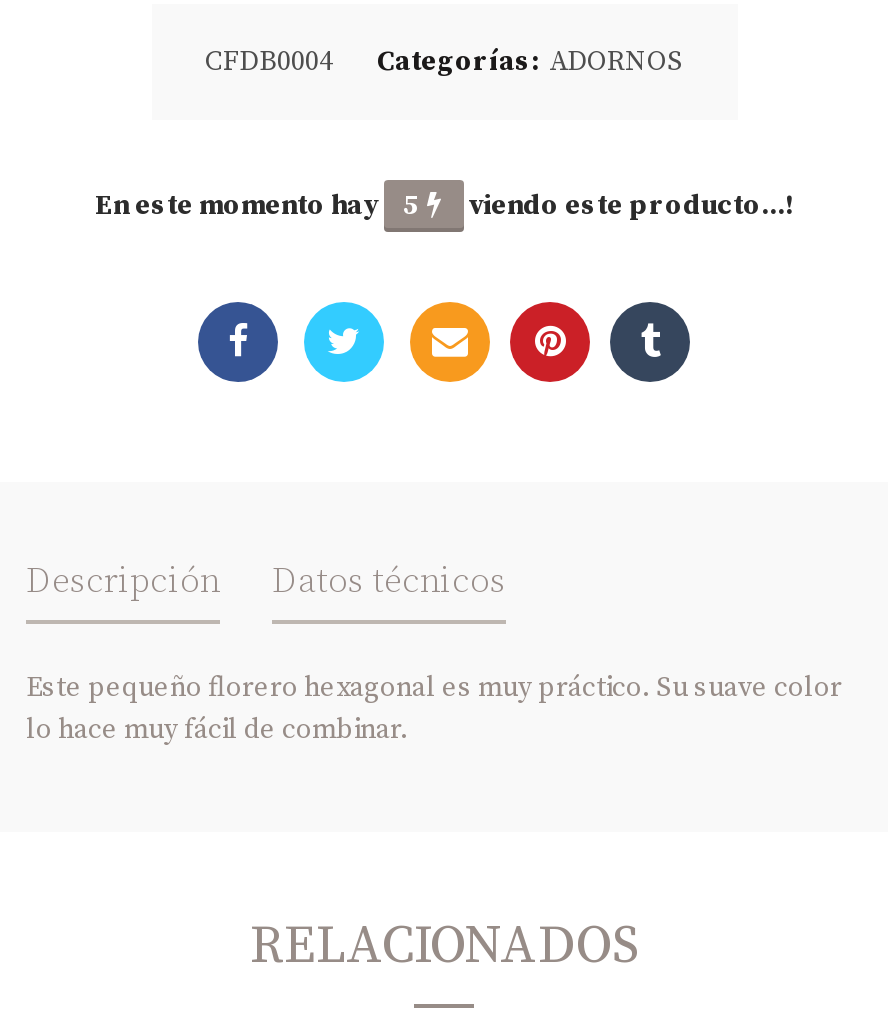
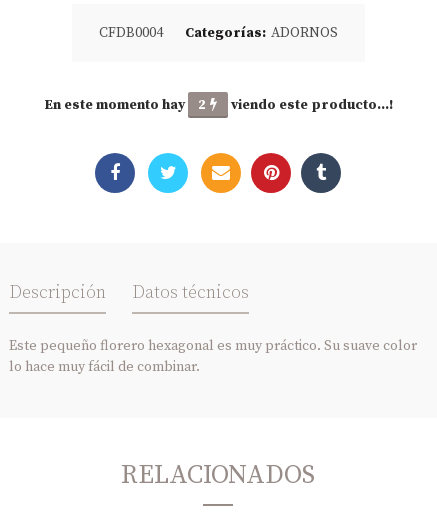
- En este momento hay 5
+ En este momento hay 2
